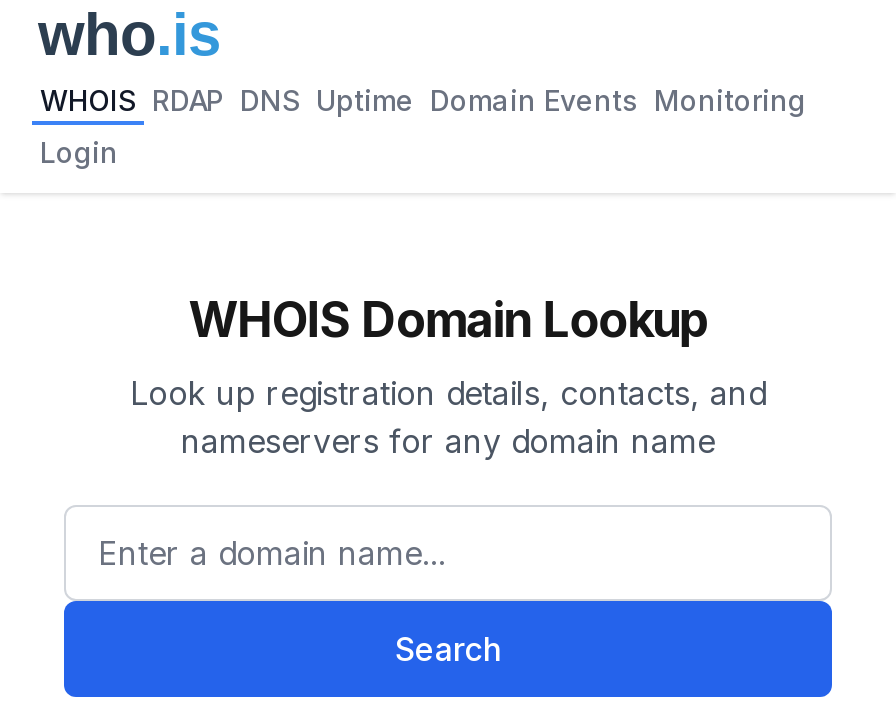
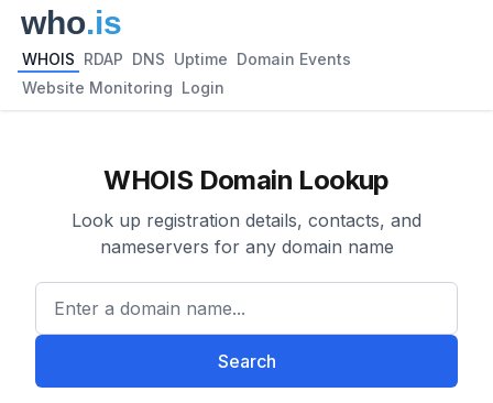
- WHOIS RDAP DNS Uptime Domain Events Monitoring
+ WHOIS RDAP DNS Uptime Domain Events

- Login
+ Website Monitoring Login
